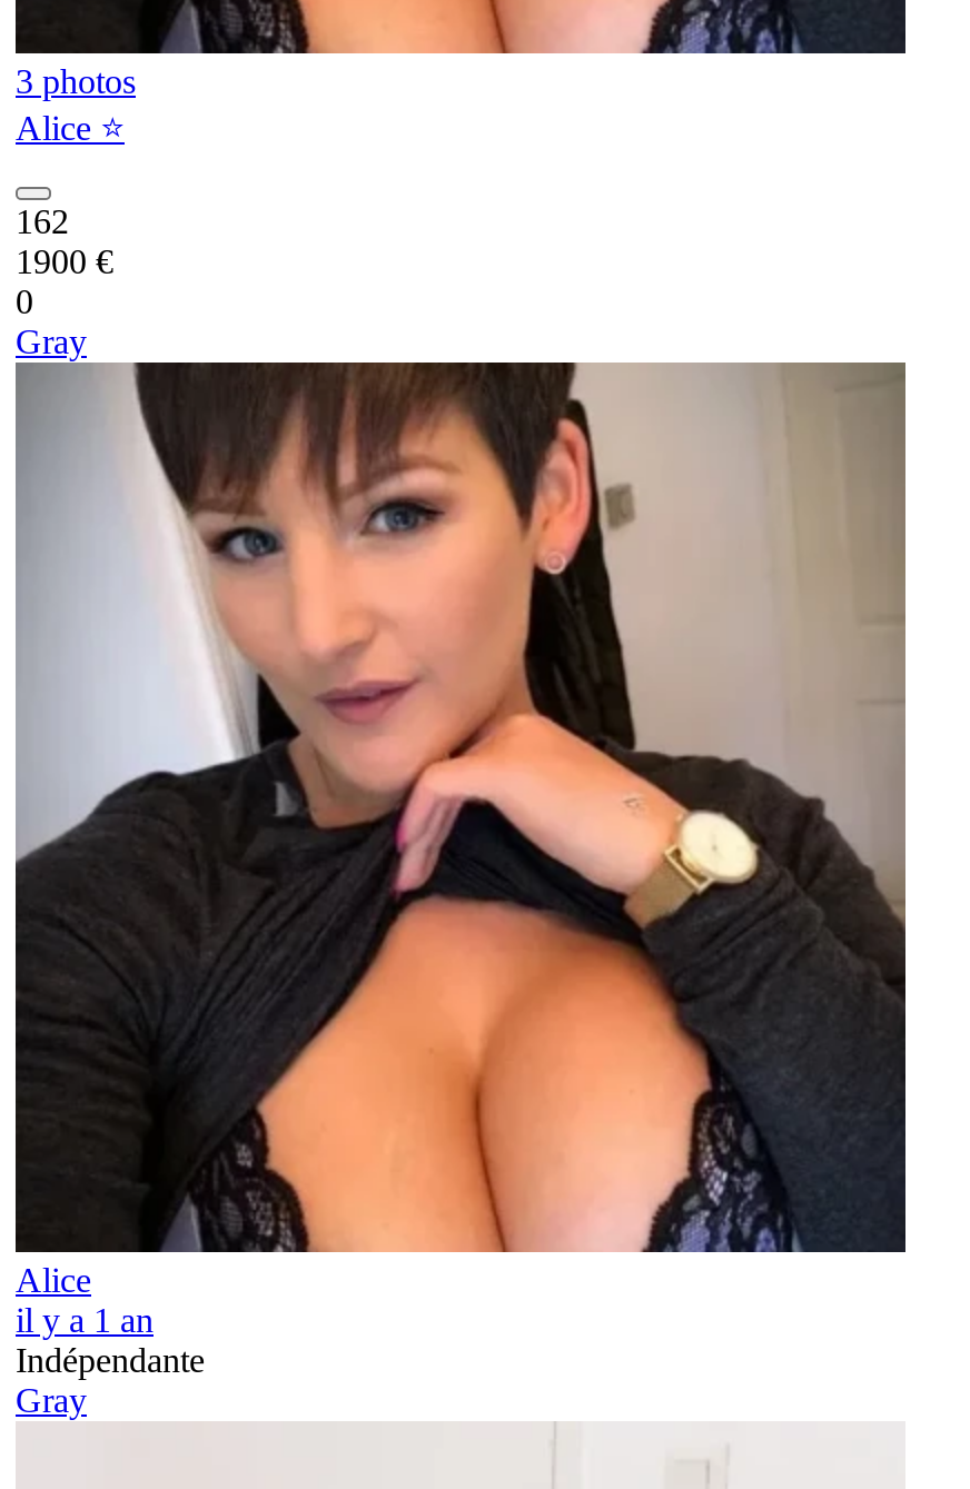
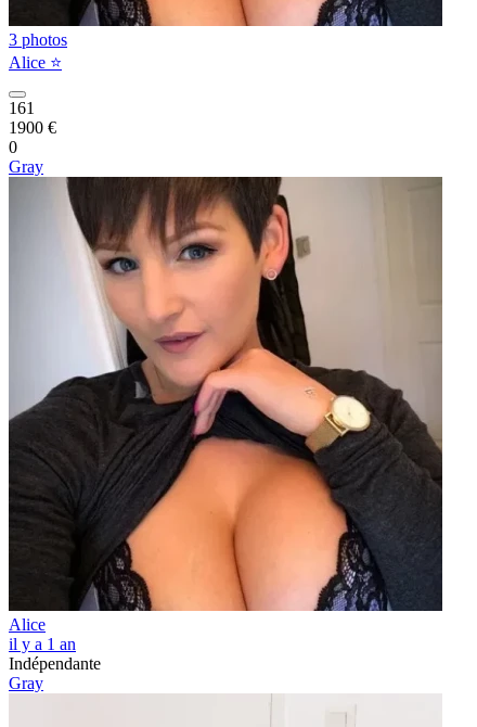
- 162
+ 161
